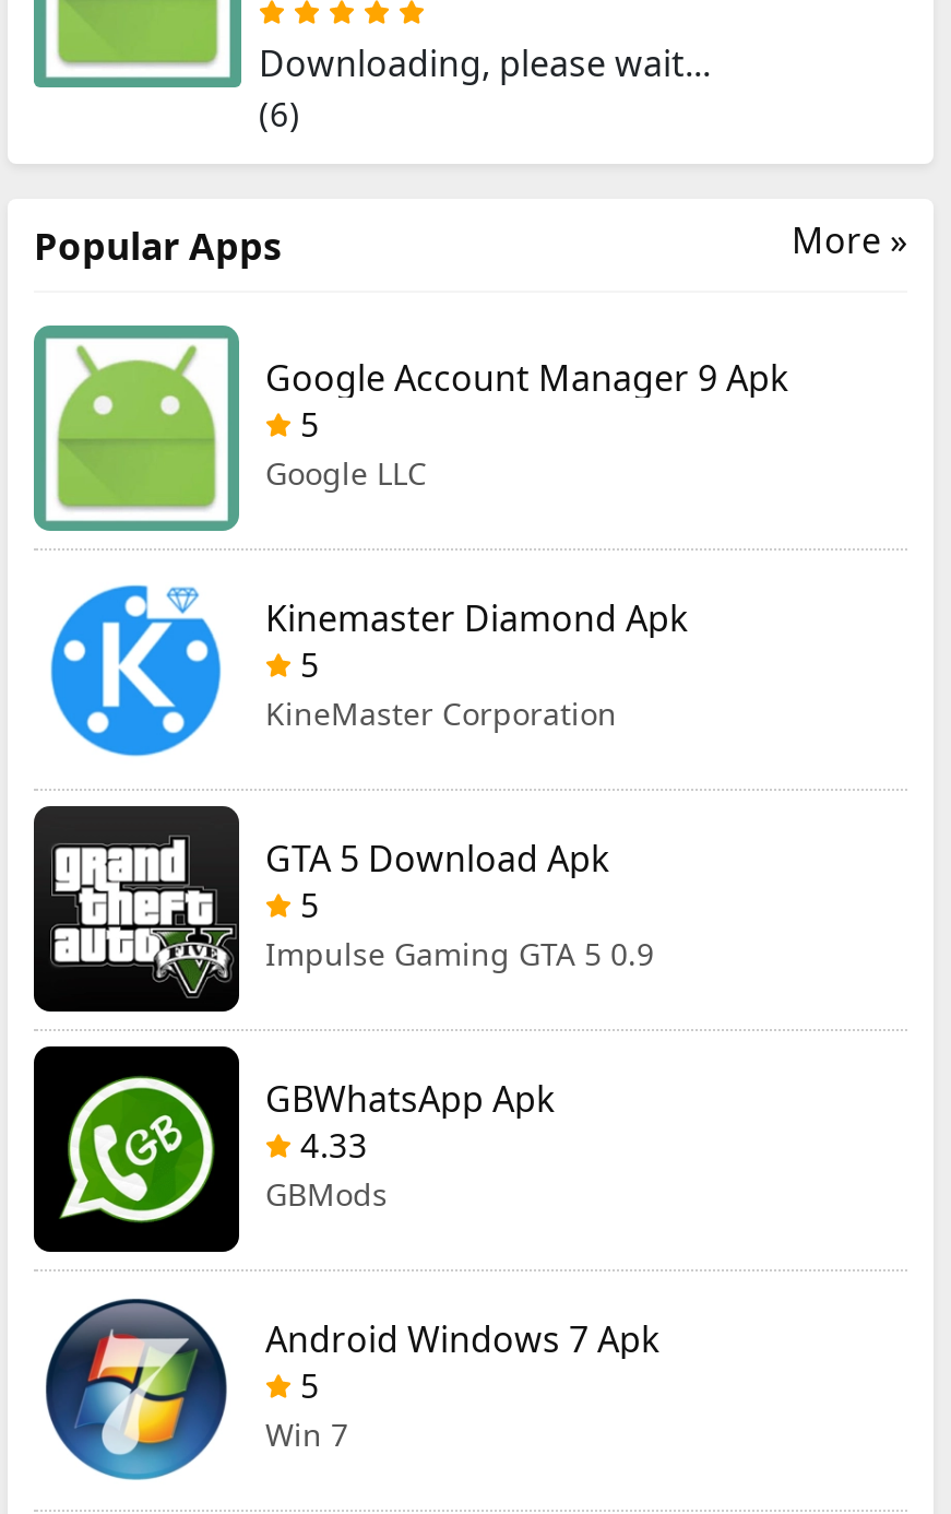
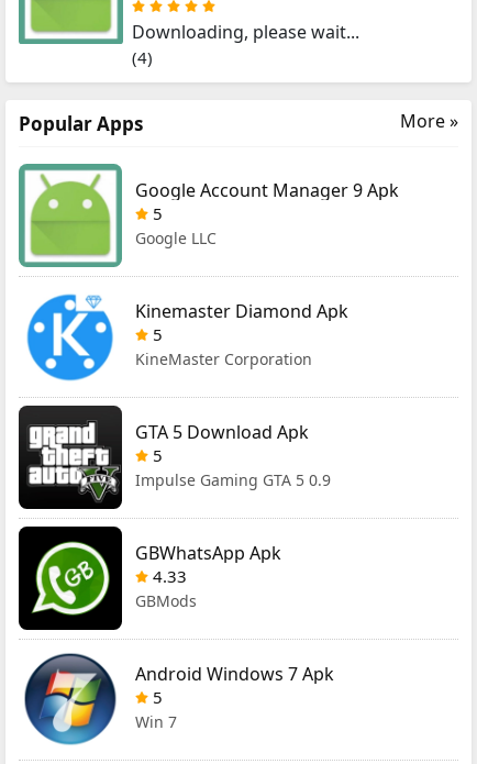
- (6)
+ (4)
